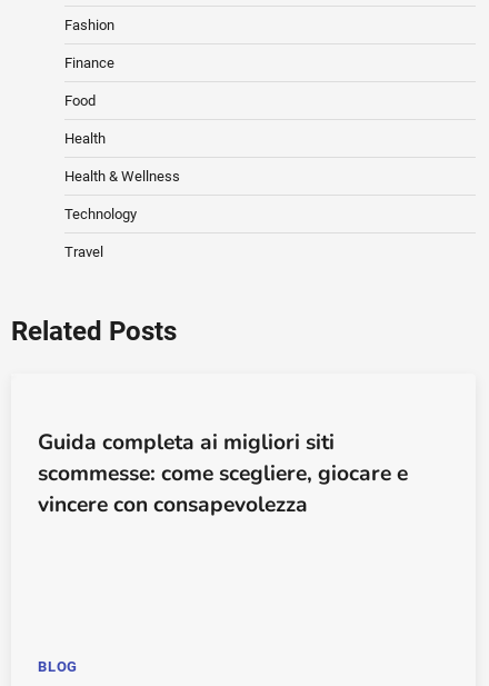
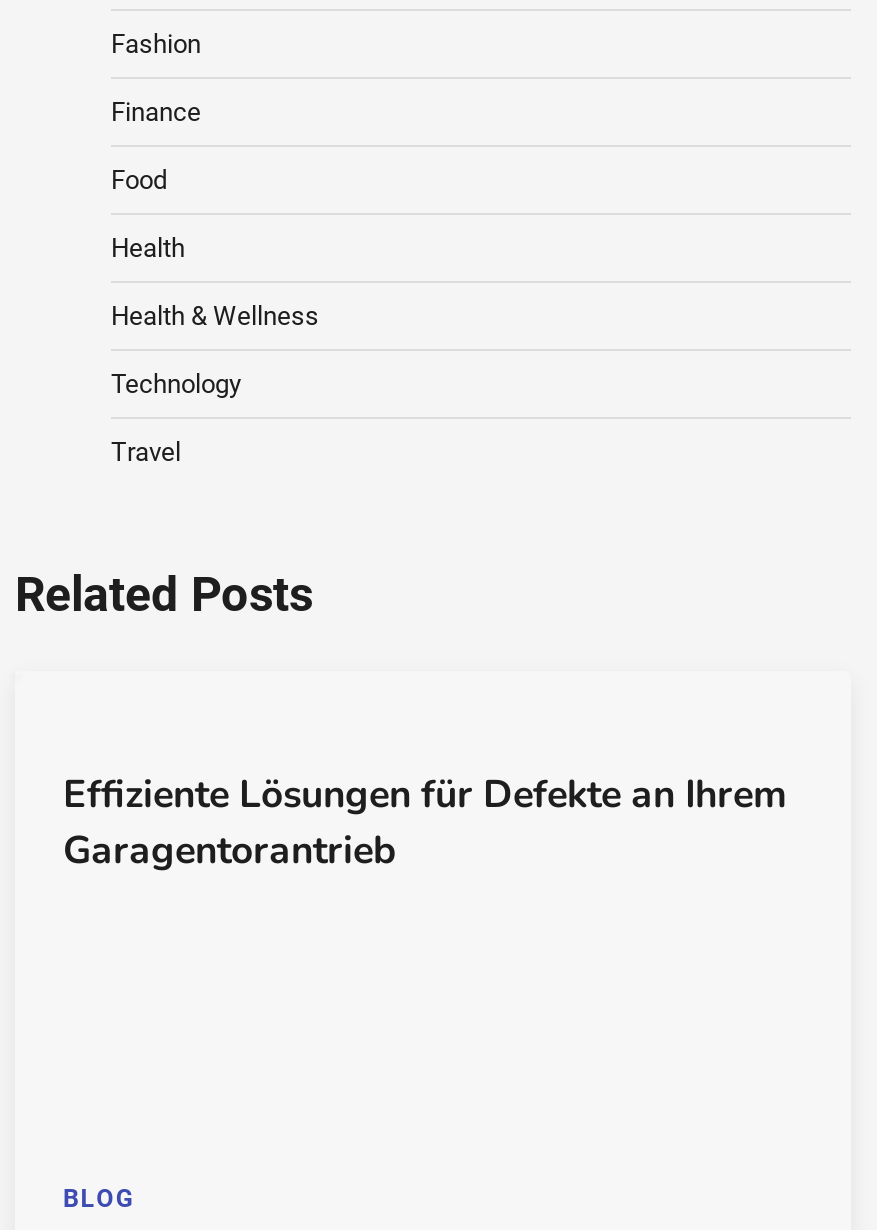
- Guida completa ai migliori siti
- scommesse: come scegliere, giocare e
- vincere con consapevolezza
+ Effiziente Lösungen für Defekte an Ihrem
+ Garagentorantrieb
